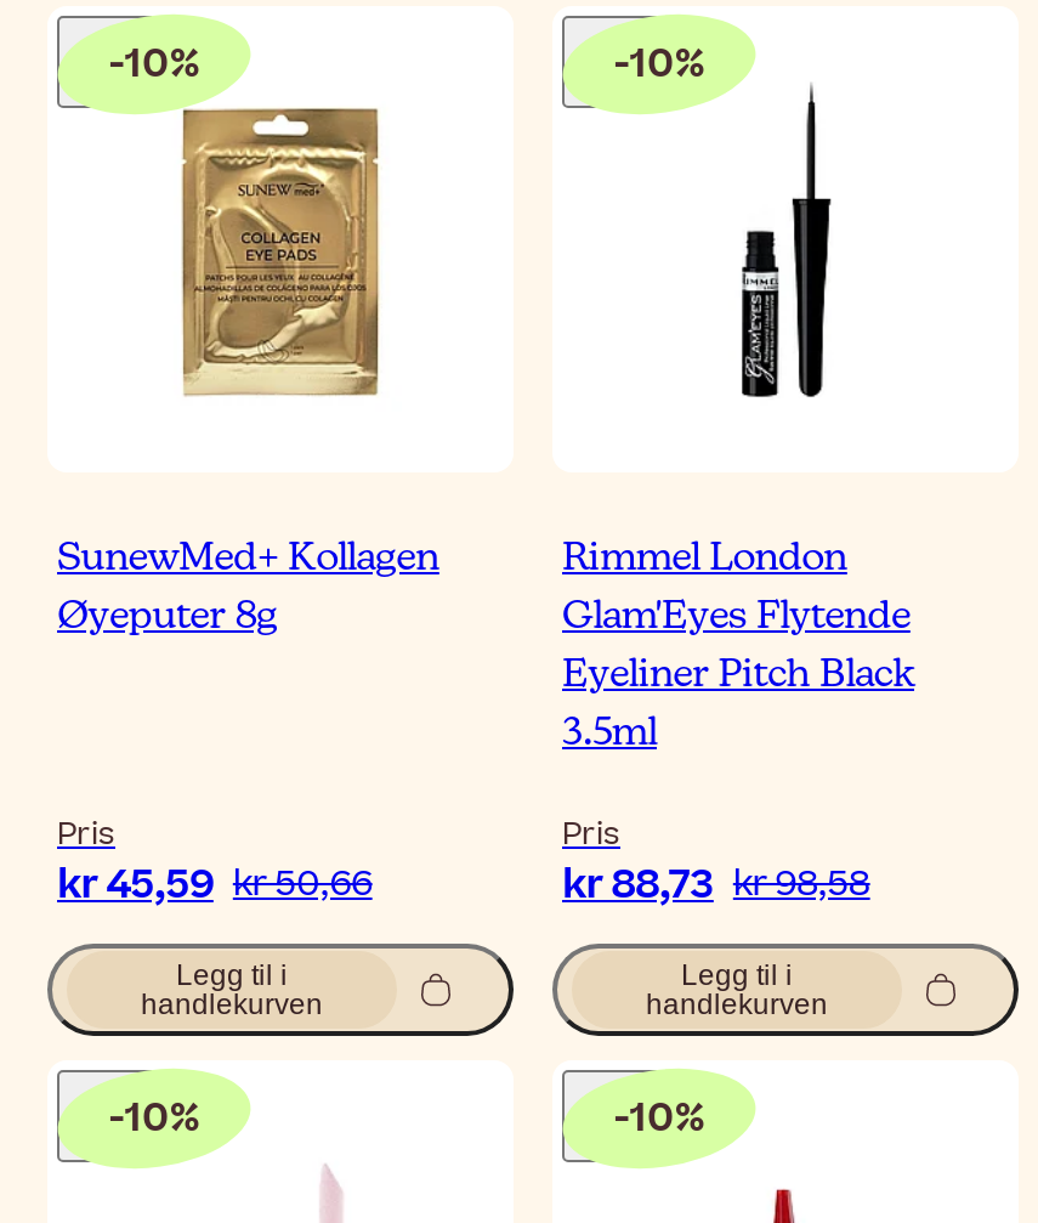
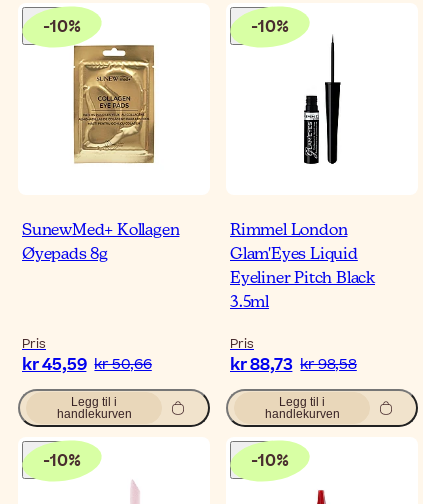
- Øyeputer 8g
+ Øyepads 8g

- Glam'Eyes Flytende
+ Glam'Eyes Liquid
